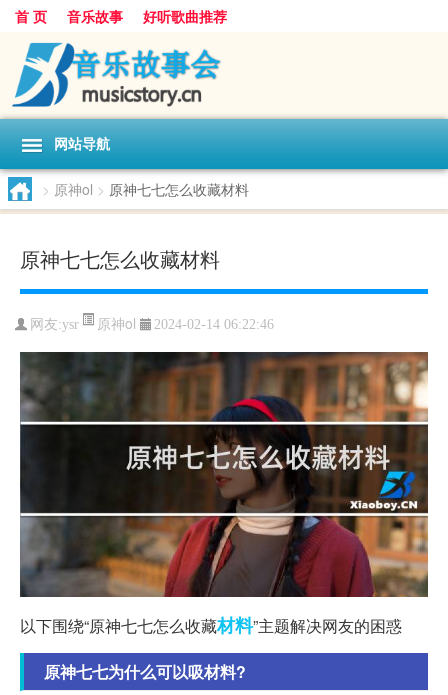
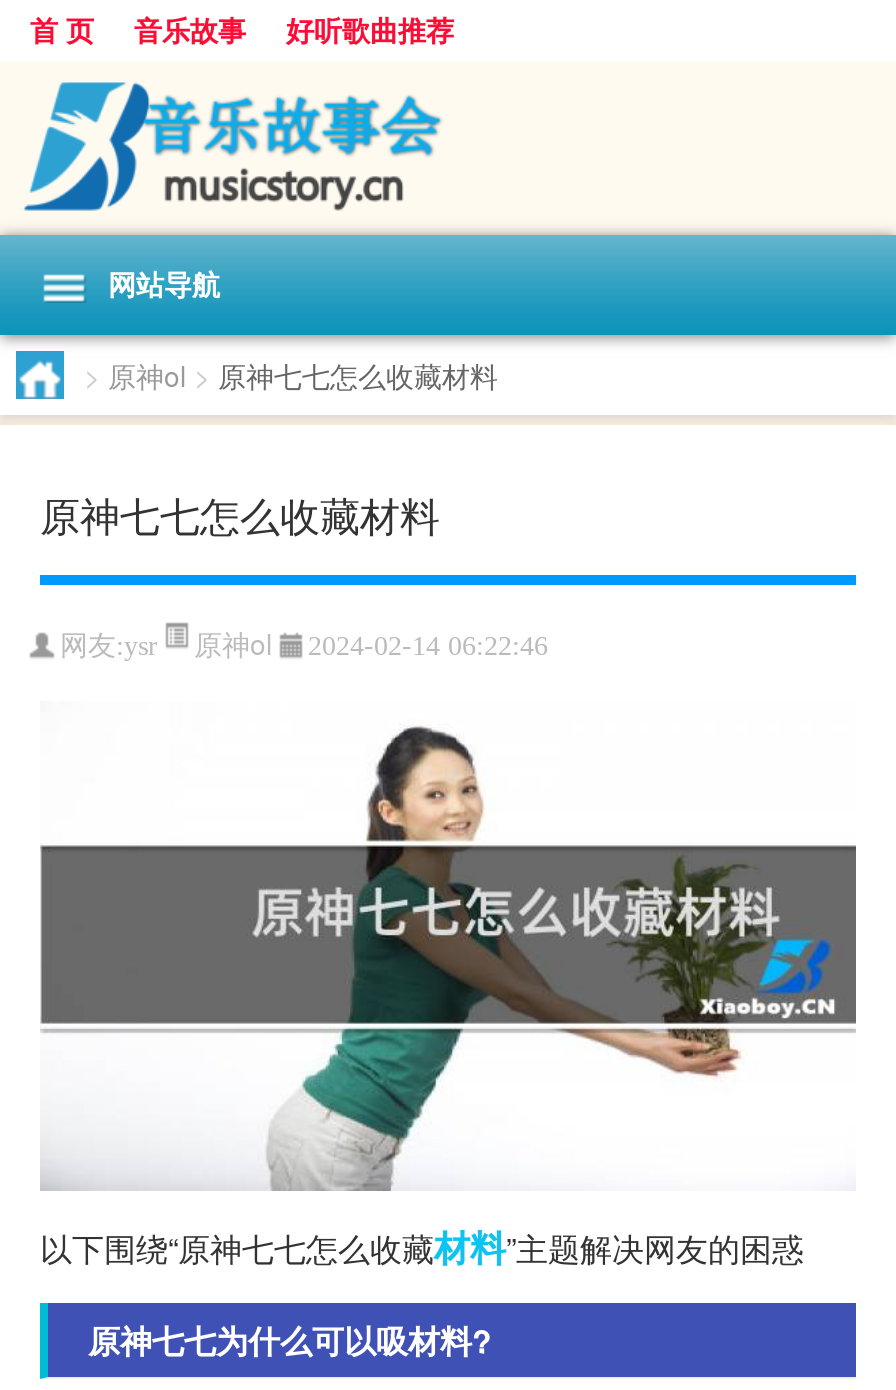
- [image]
+ [image]
